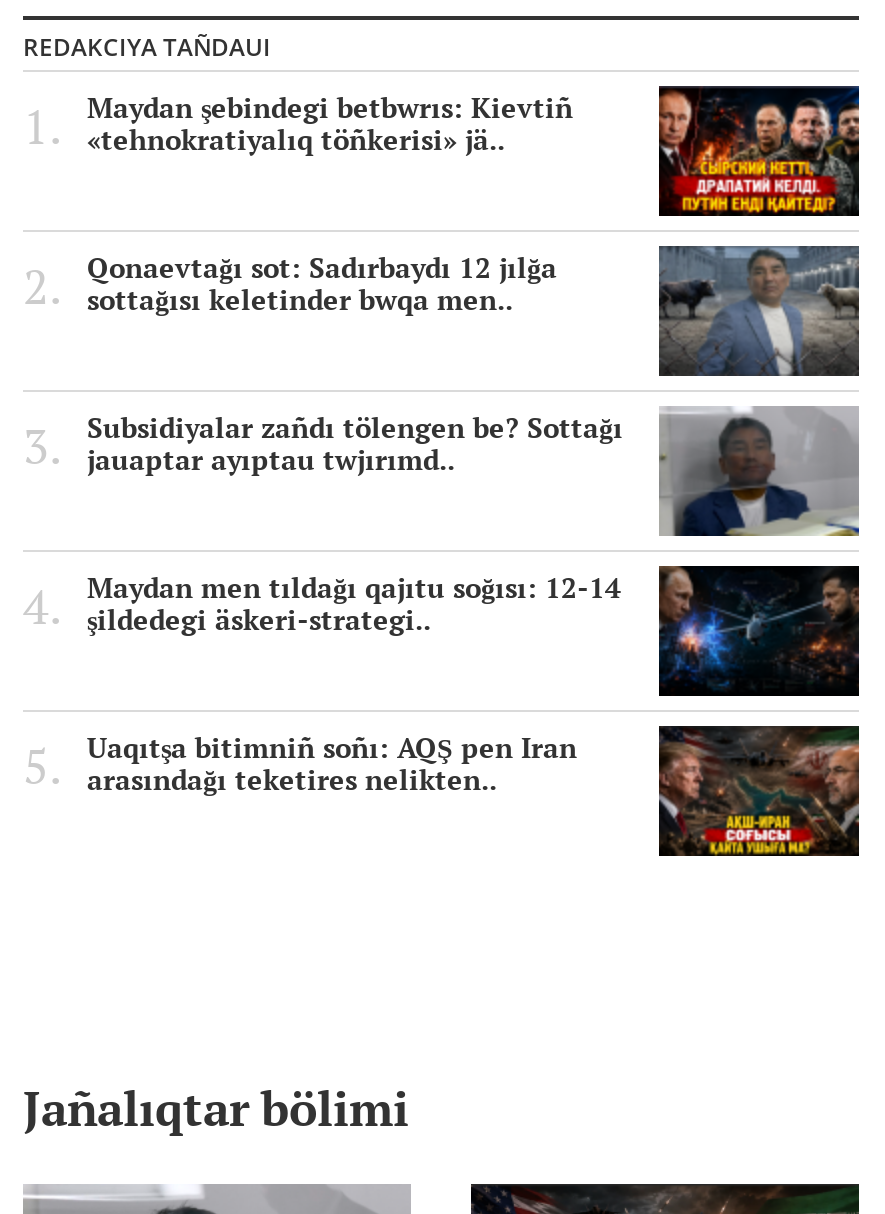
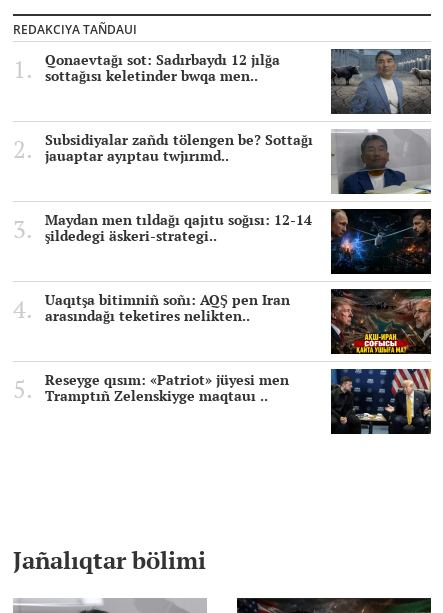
- Maydan şebindegi betbwrıs: Kievtiñ
- «tehnokratiyalıq töñkerisi» jä..

- [image]

moved up: [image] | Qonaevtağı sot: Sadırbaydı 12 jılğa | sottağısı keletinder bwqa men.. | ... | Uaqıtşa bitimniñ soñı: AQŞ pen Iran | arasındağı teketires nelikten..

+ Reseyge qısım: «Patriot» jüyesi men
+ Tramptıñ Zelenskiyge maqtauı ..

+ [image]
